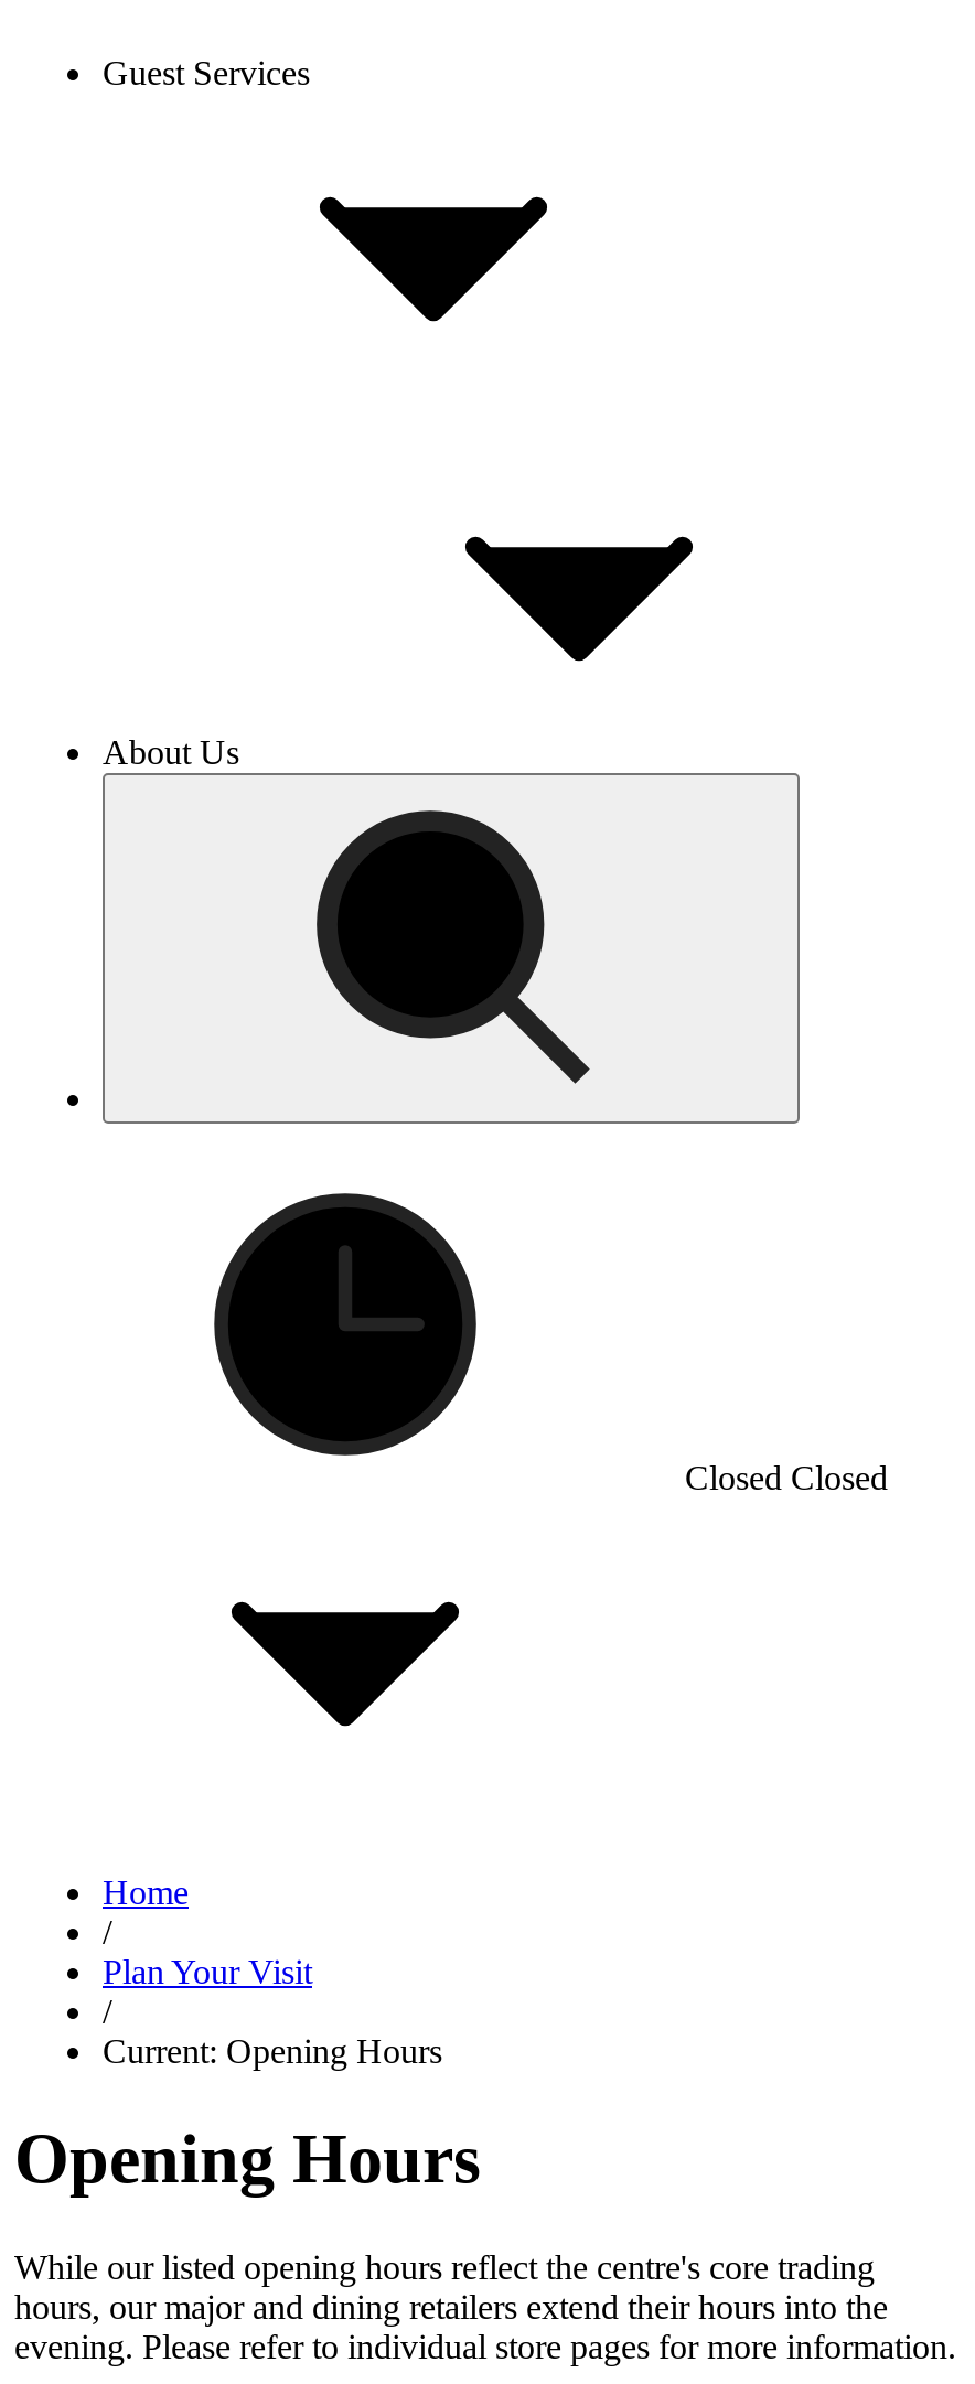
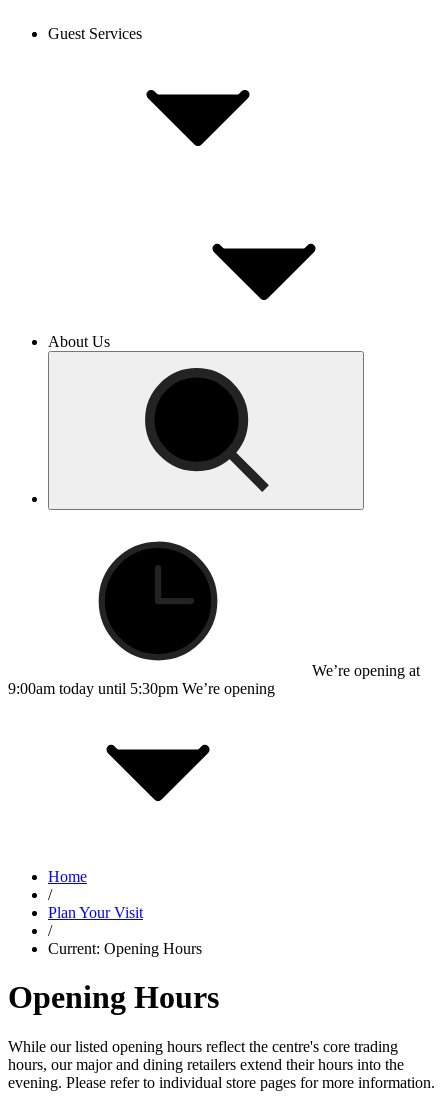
- Closed Closed
+ We’re opening at
+ 9:00am today until 5:30pm We’re opening
